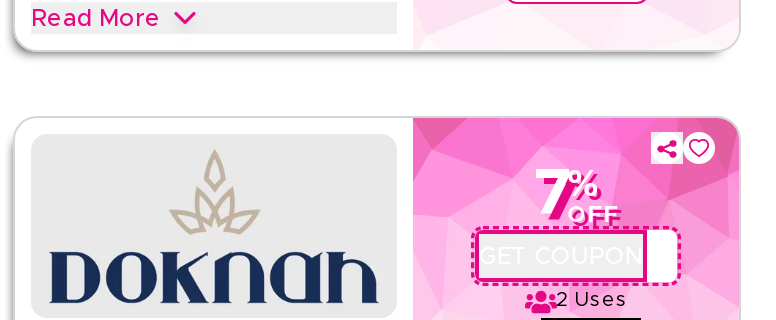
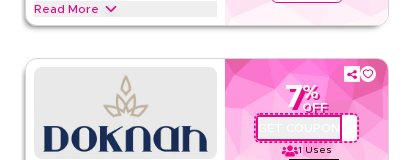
- 2 Uses
+ 1 Uses
